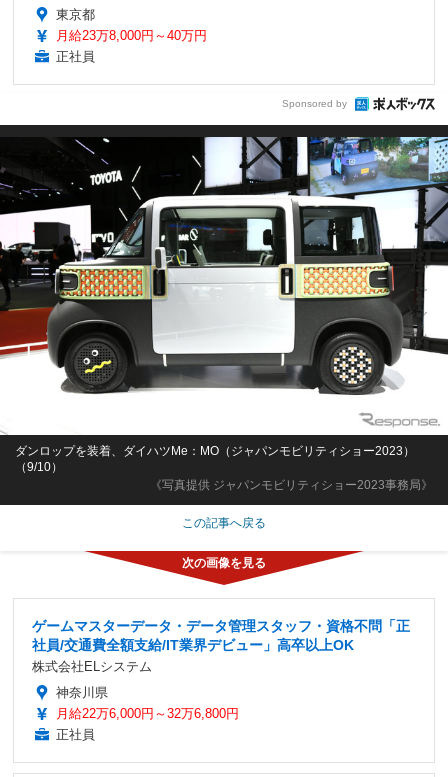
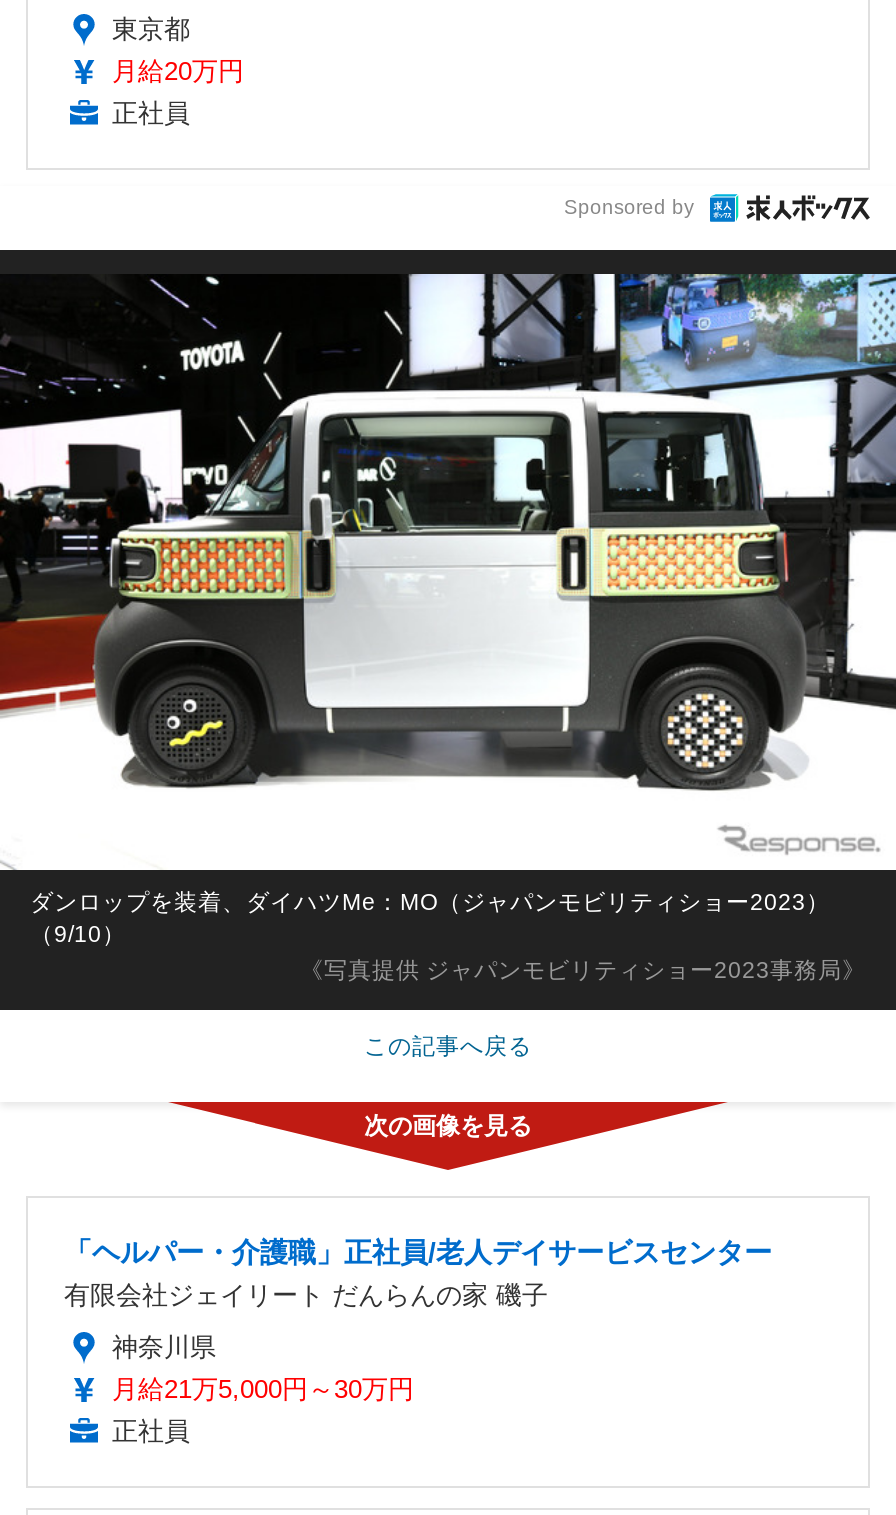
- 月給23万8,000円～40万円
+ 月給20万円

- ゲームマスターデータ・データ管理スタッフ・資格不問「正
- 社員/交通費全額支給/IT業界デビュー」高卒以上OK
- 株式会社ELシステム
+ 「ヘルパー・介護職」正社員/老人デイサービスセンター
+ 有限会社ジェイリート だんらんの家 磯子

- 月給22万6,000円～32万6,800円
+ 月給21万5,000円～30万円
